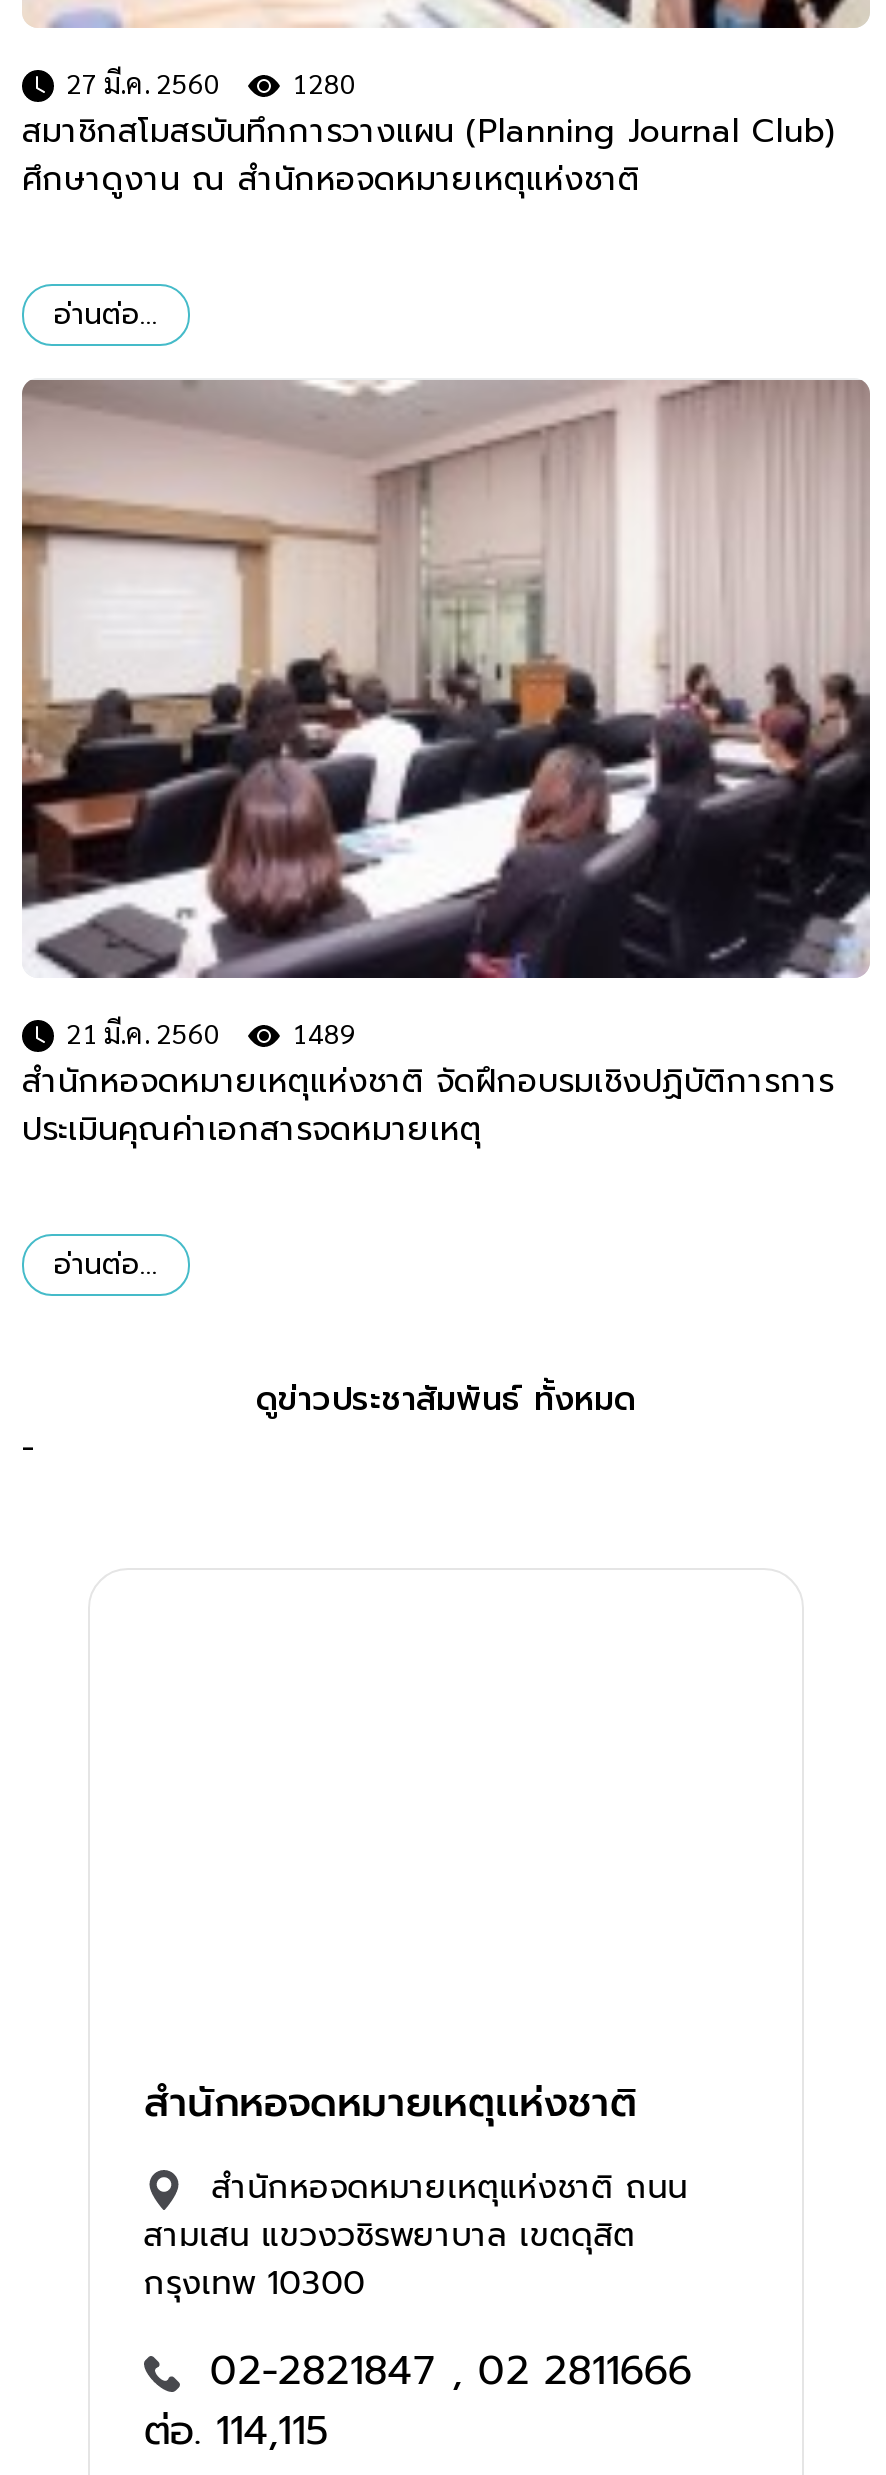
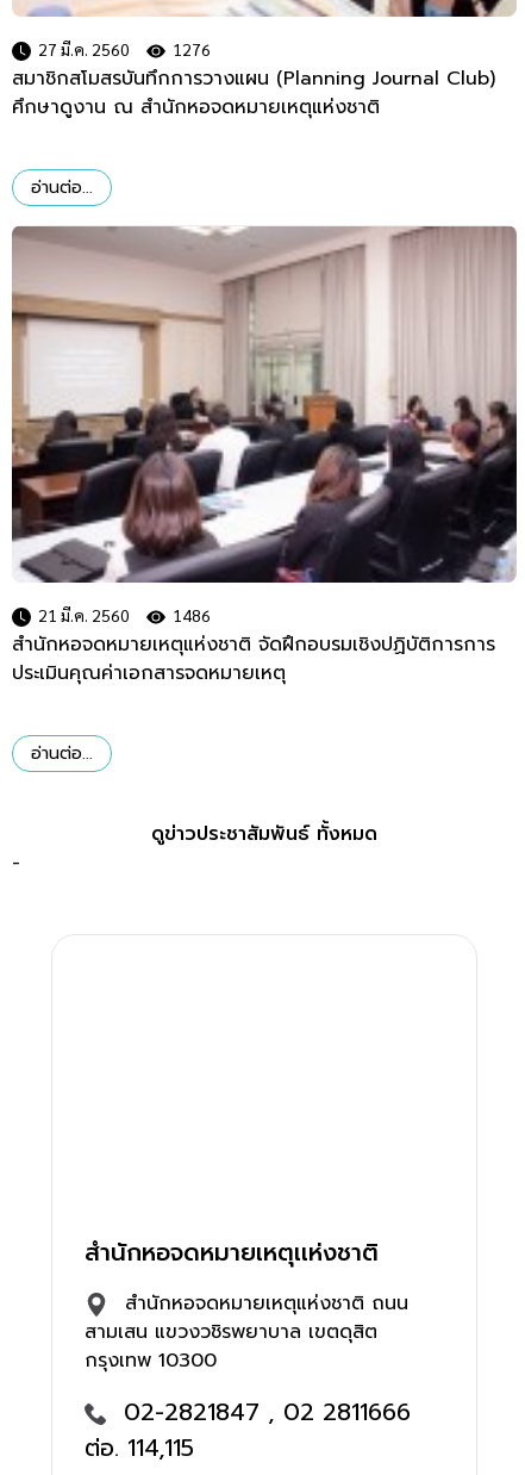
- 27 มี.ค. 2560 1280
+ 27 มี.ค. 2560 1276

- 21 มี.ค. 2560 1489
+ 21 มี.ค. 2560 1486
